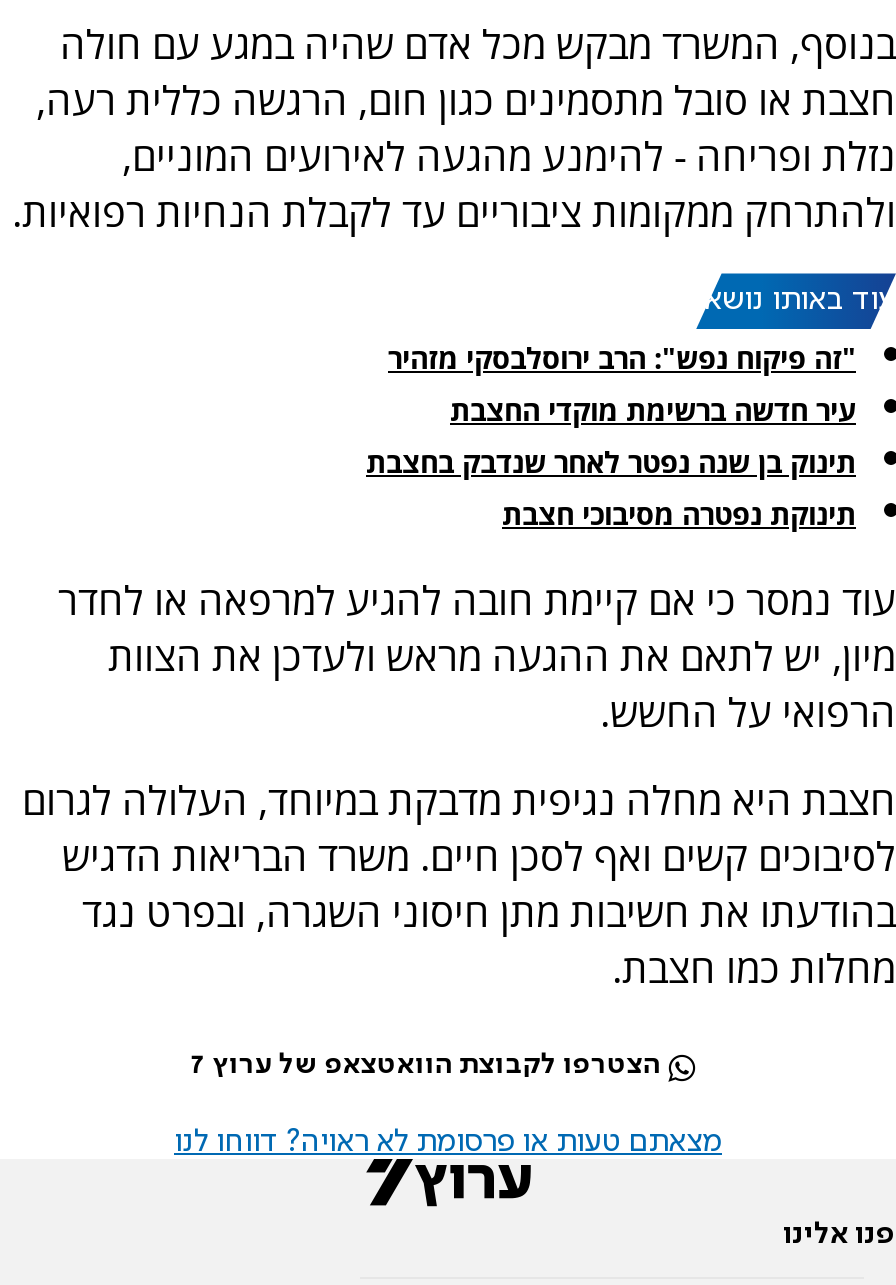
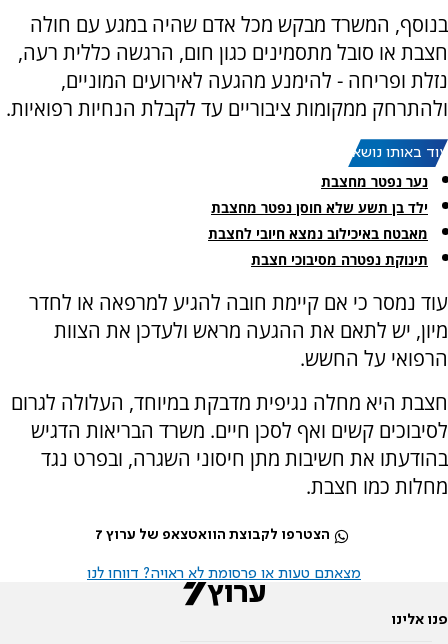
- "זה פיקוח נפש": הרב ירוסלבסקי מזהיר
- עיר חדשה ברשימת מוקדי החצבת
- תינוק בן שנה נפטר לאחר שנדבק בחצבת
+ נער נפטר מחצבת
+ ילד בן תשע שלא חוסן נפטר מחצבת
+ מאבטח באיכילוב נמצא חיובי לחצבת
